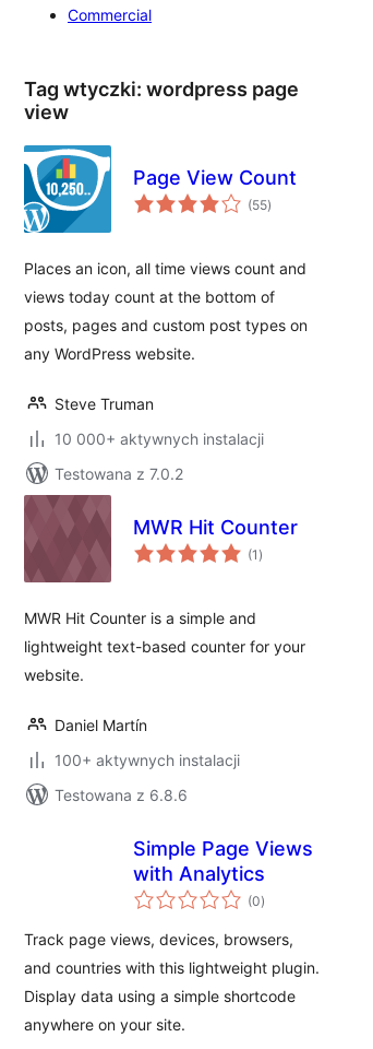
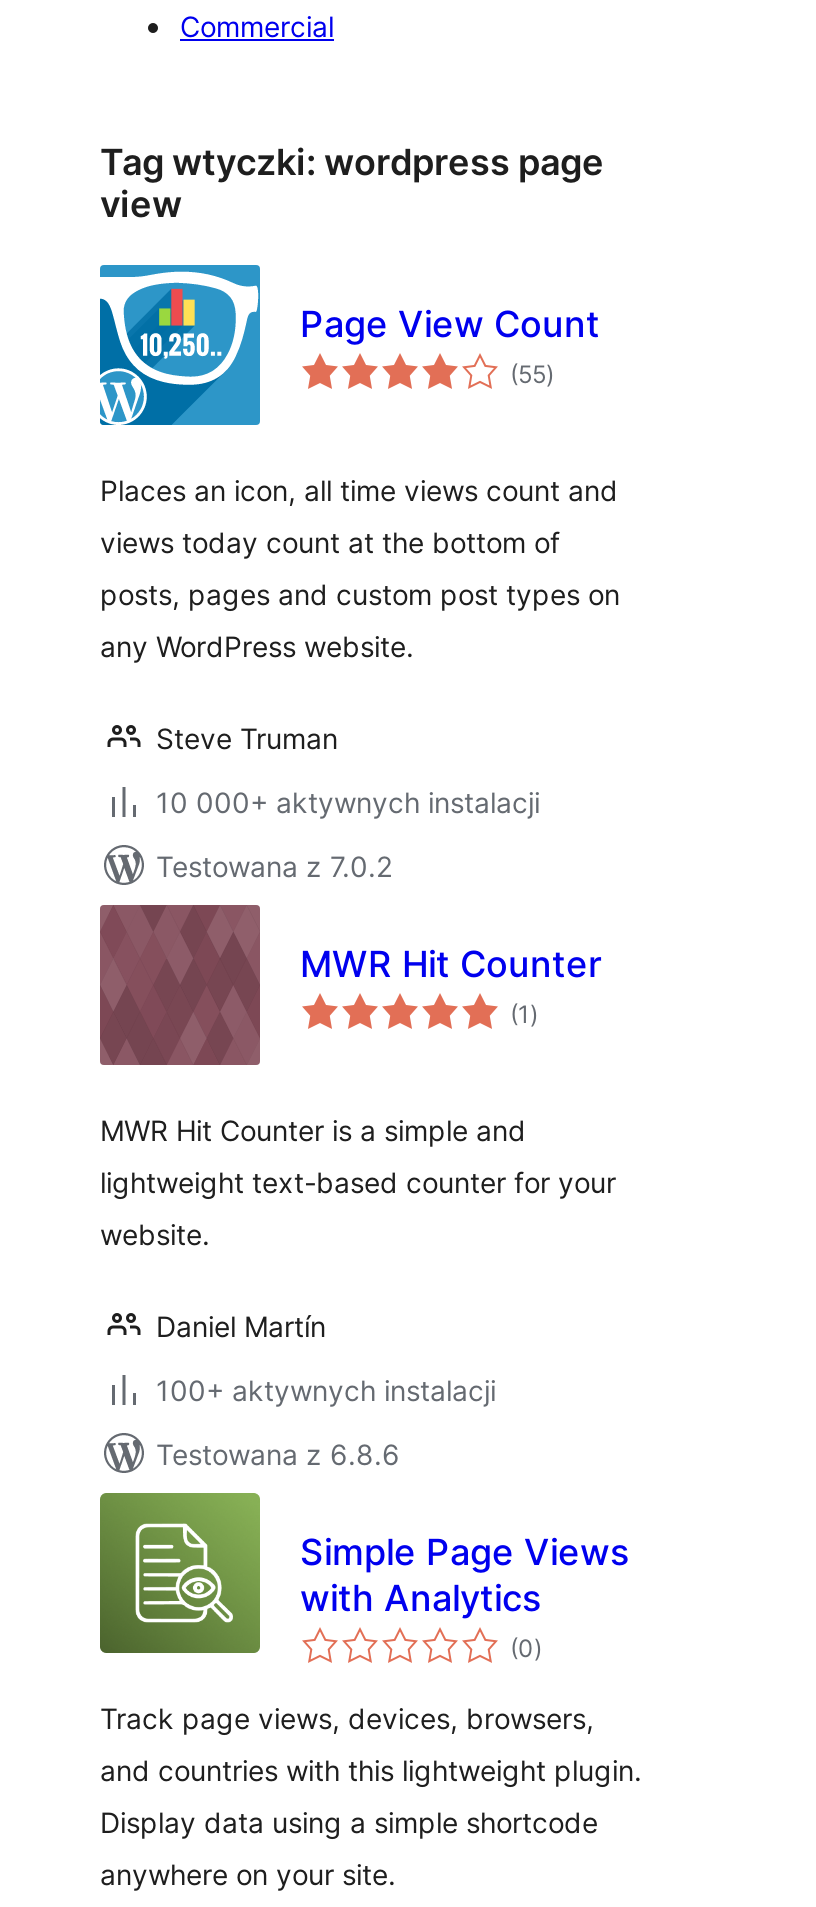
+ [image]
